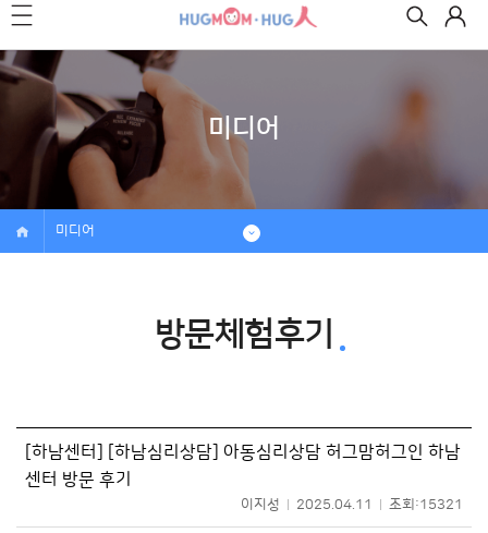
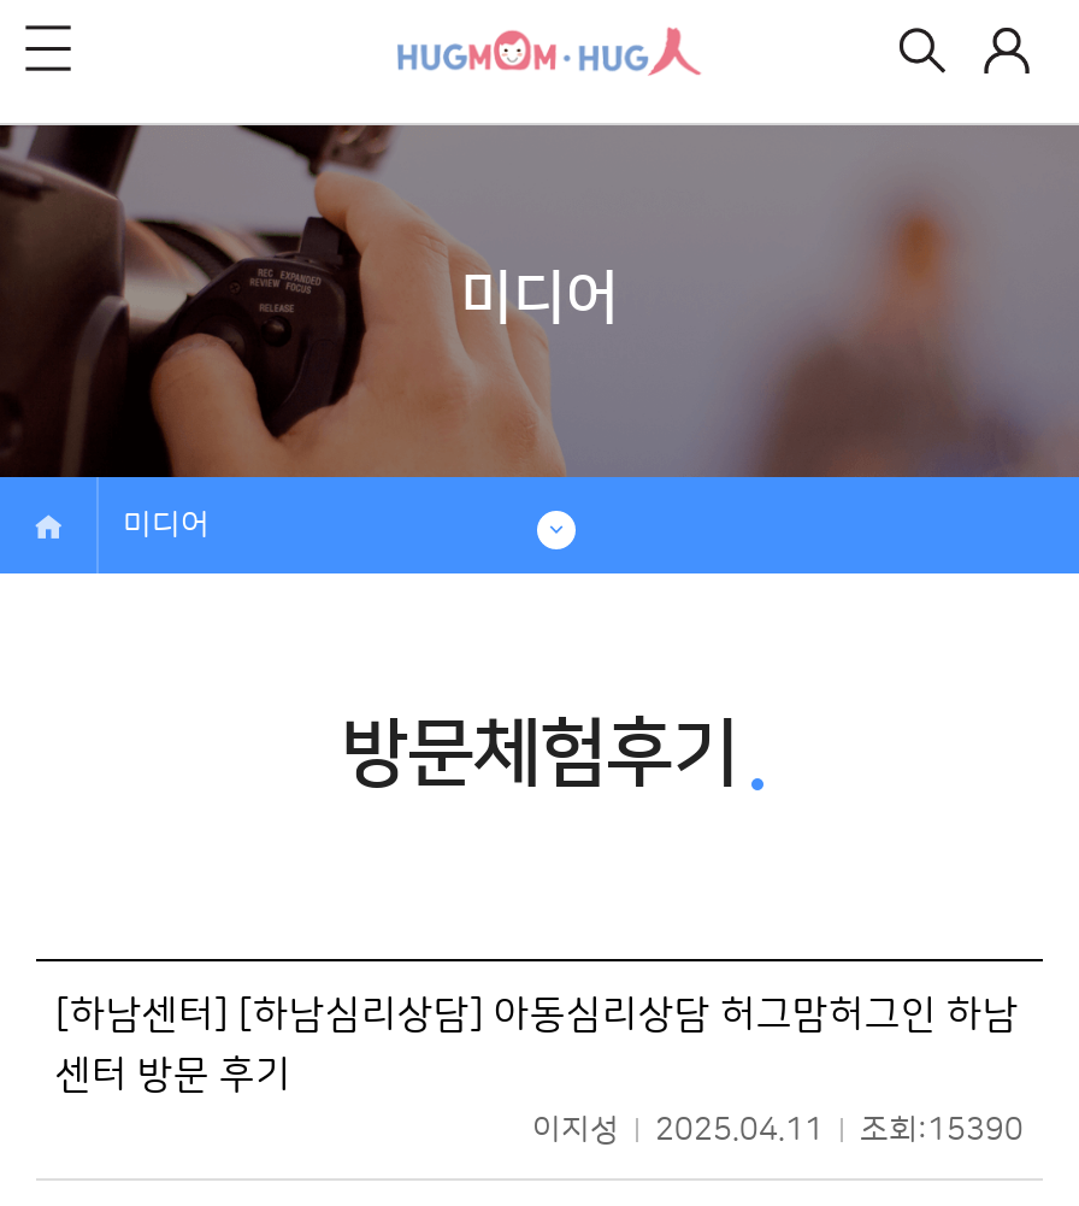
- 이지성 2025.04.11 조회:15321
+ 이지성 2025.04.11 조회:15390
